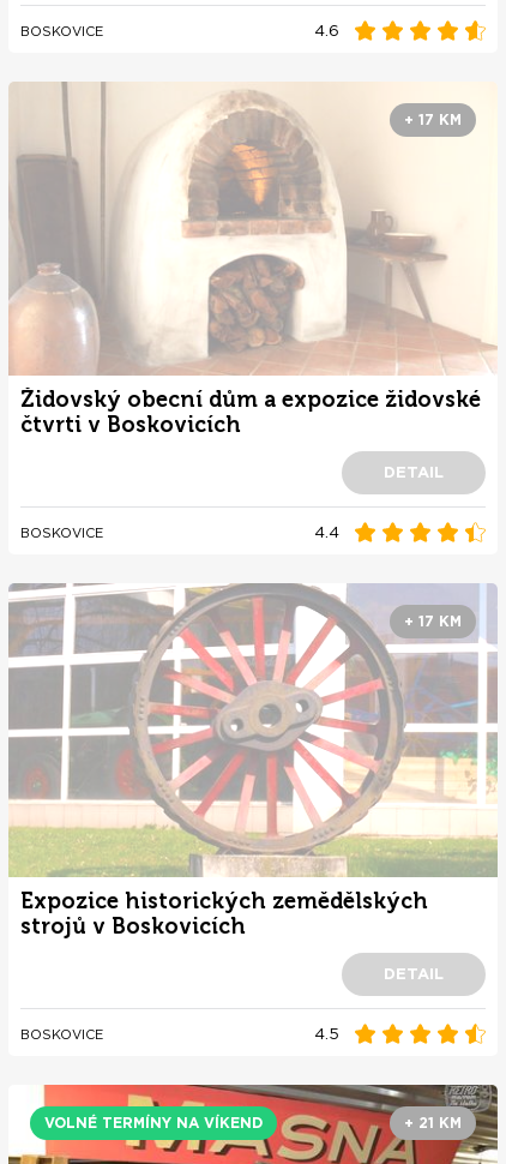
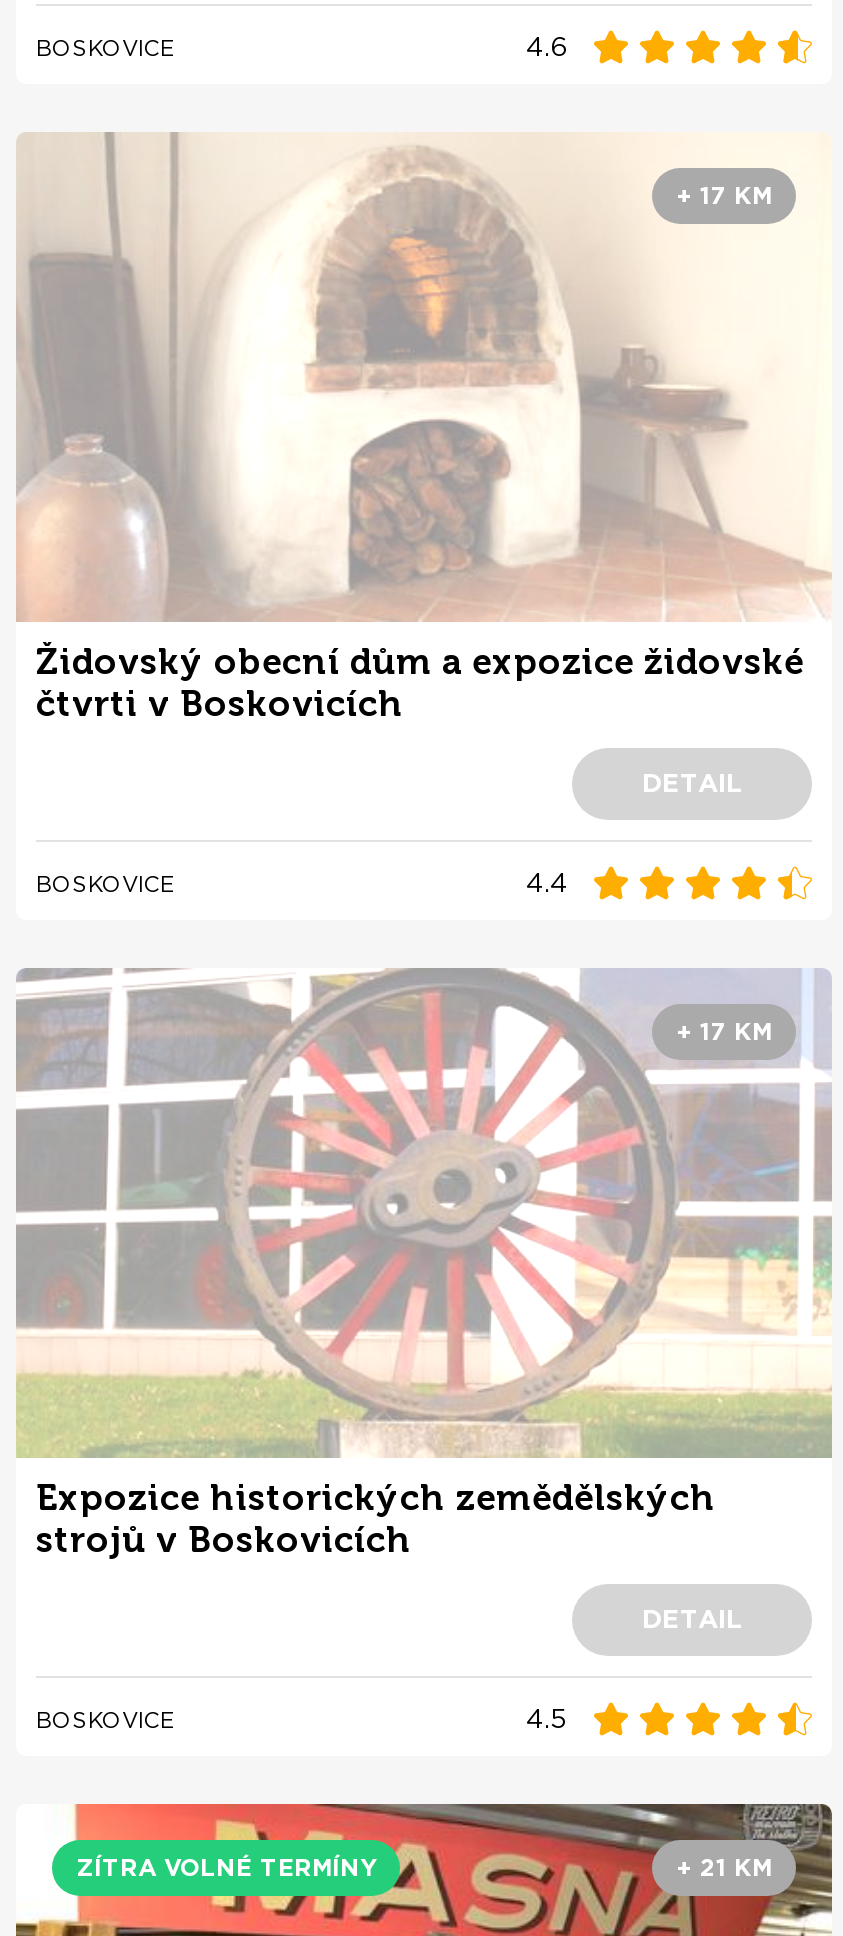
- VOLNÉ TERMÍNY NA VÍKEND
+ ZÍTRA VOLNÉ TERMÍNY
